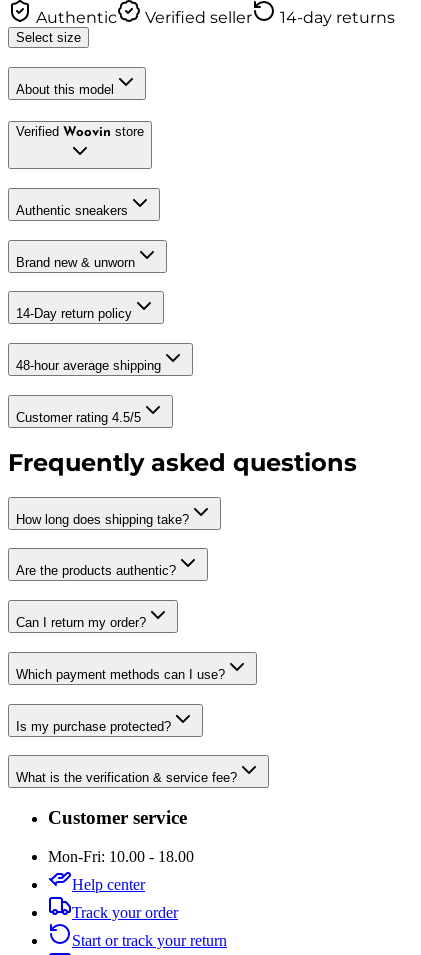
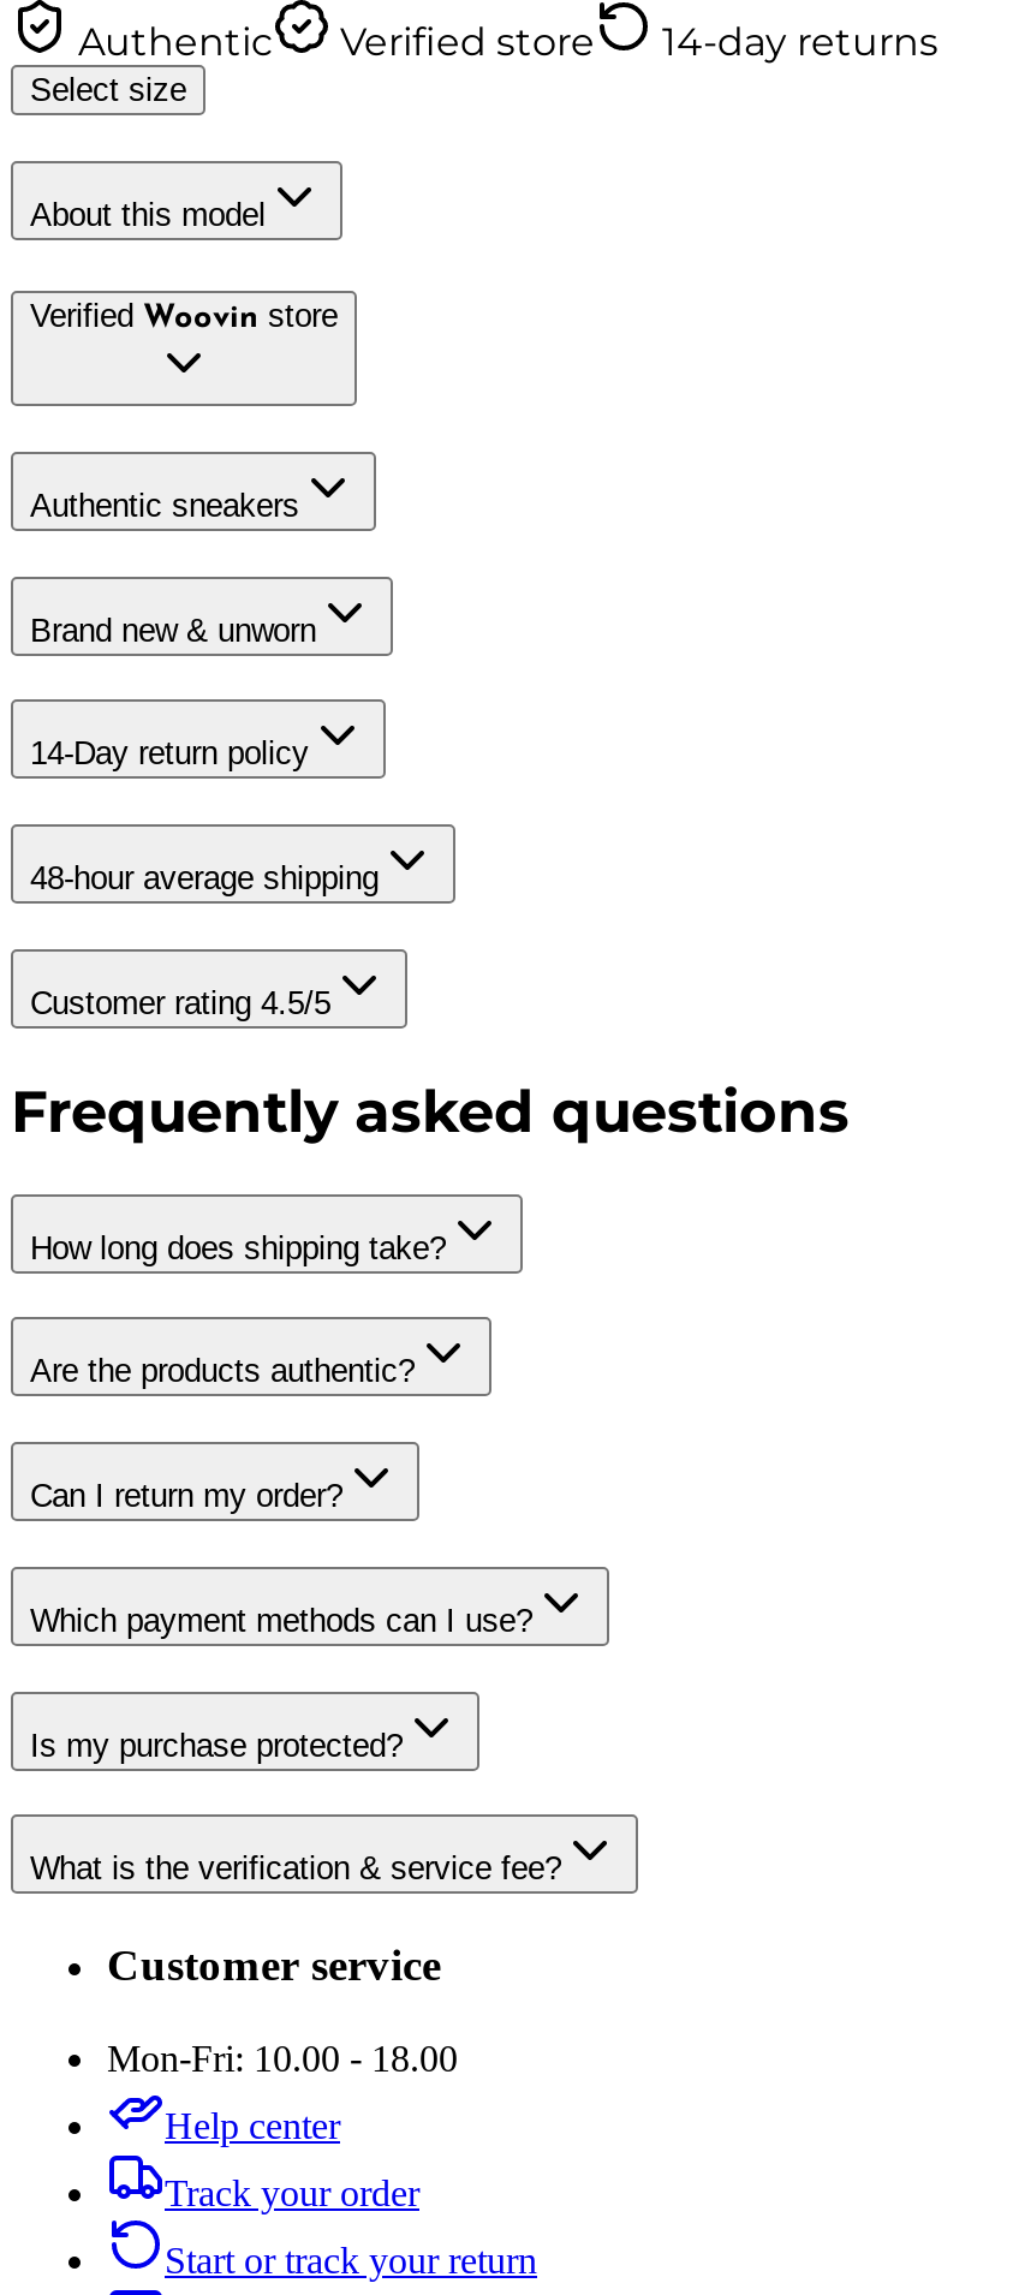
- Verified seller
+ Verified store
